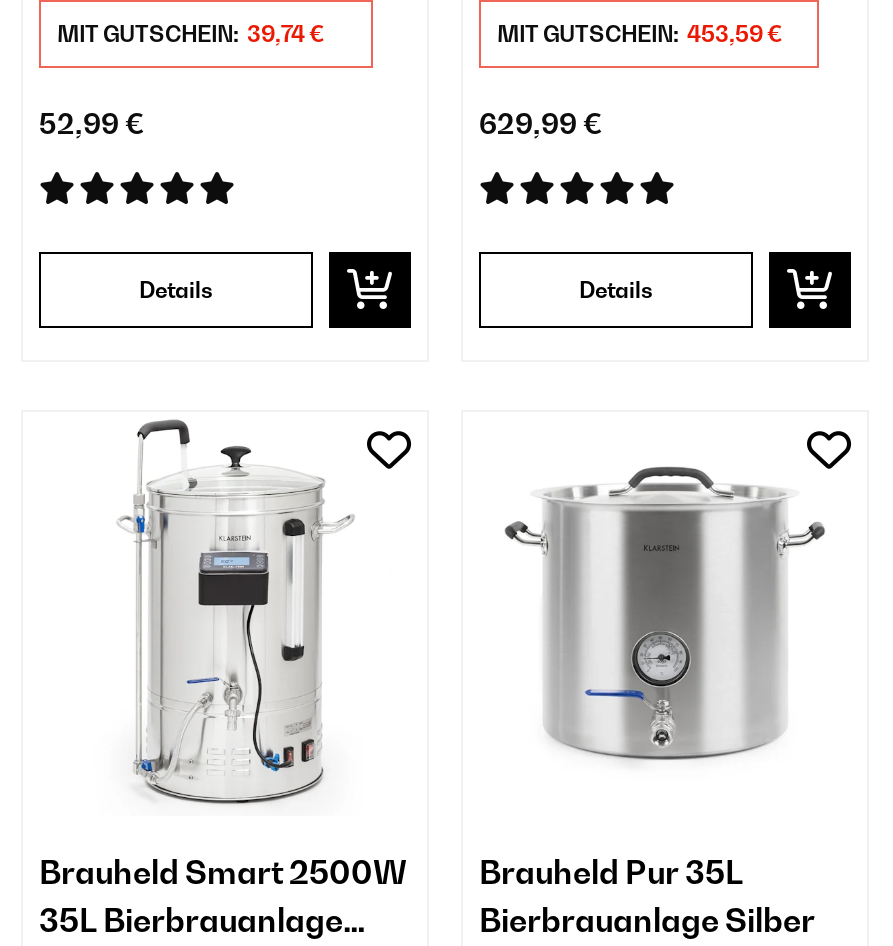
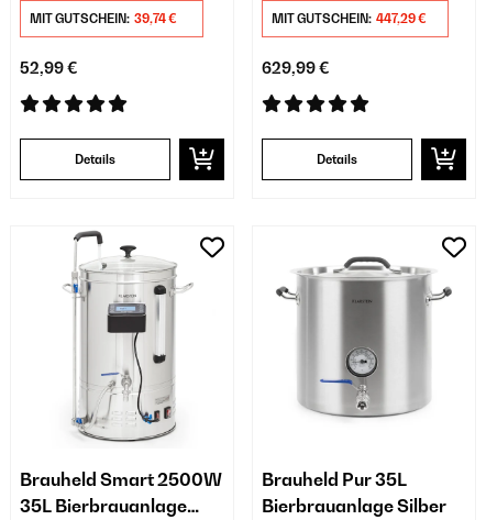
- MIT GUTSCHEIN: 453,59 €
+ MIT GUTSCHEIN: 447,29 €
